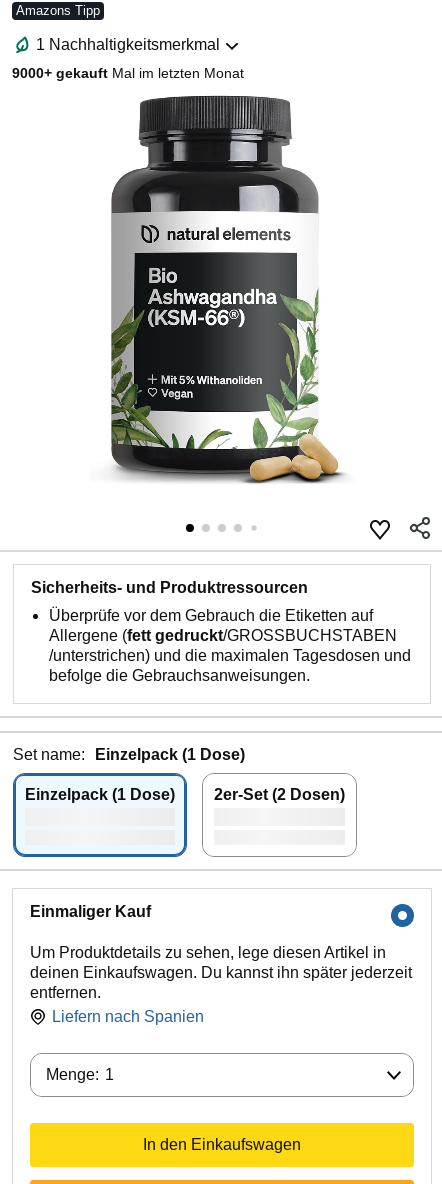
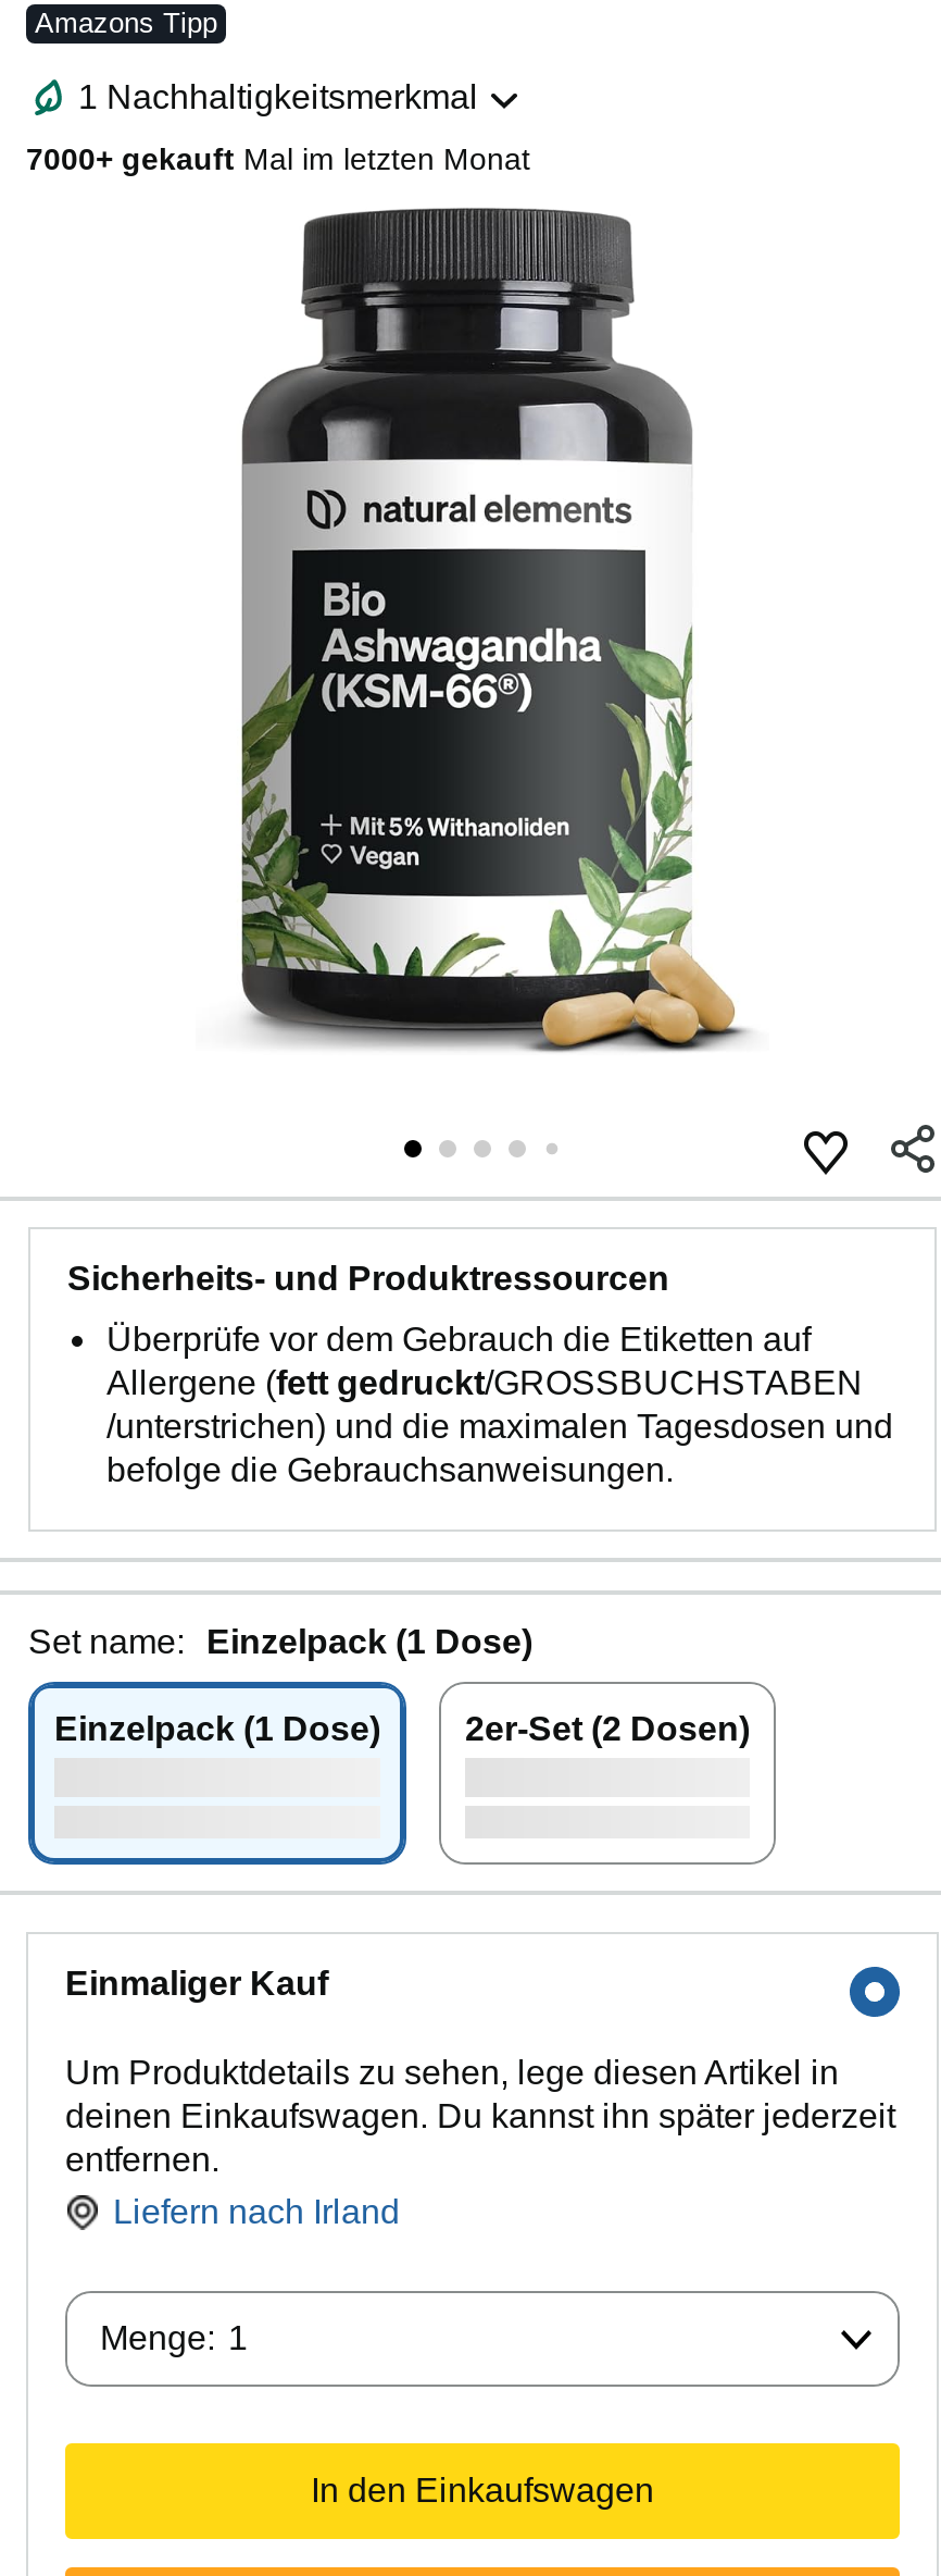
- 9000+ gekauft Mal im letzten Monat
+ 7000+ gekauft Mal im letzten Monat

- Liefern nach Spanien
+ Liefern nach Irland
